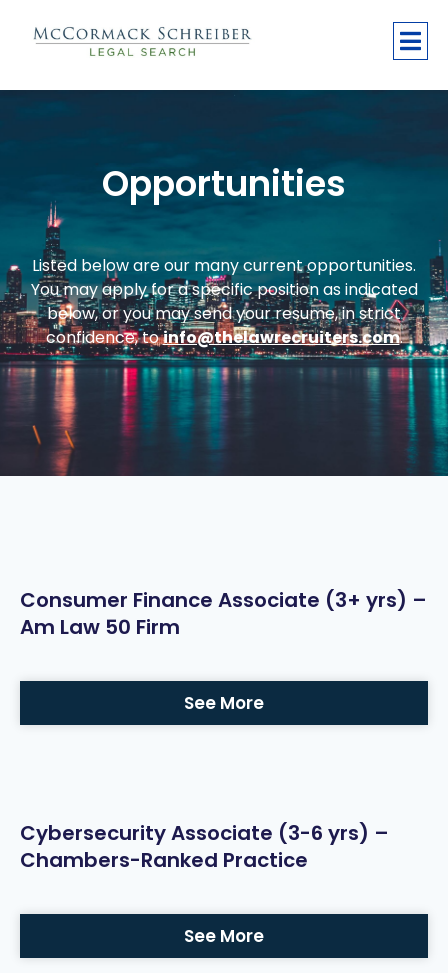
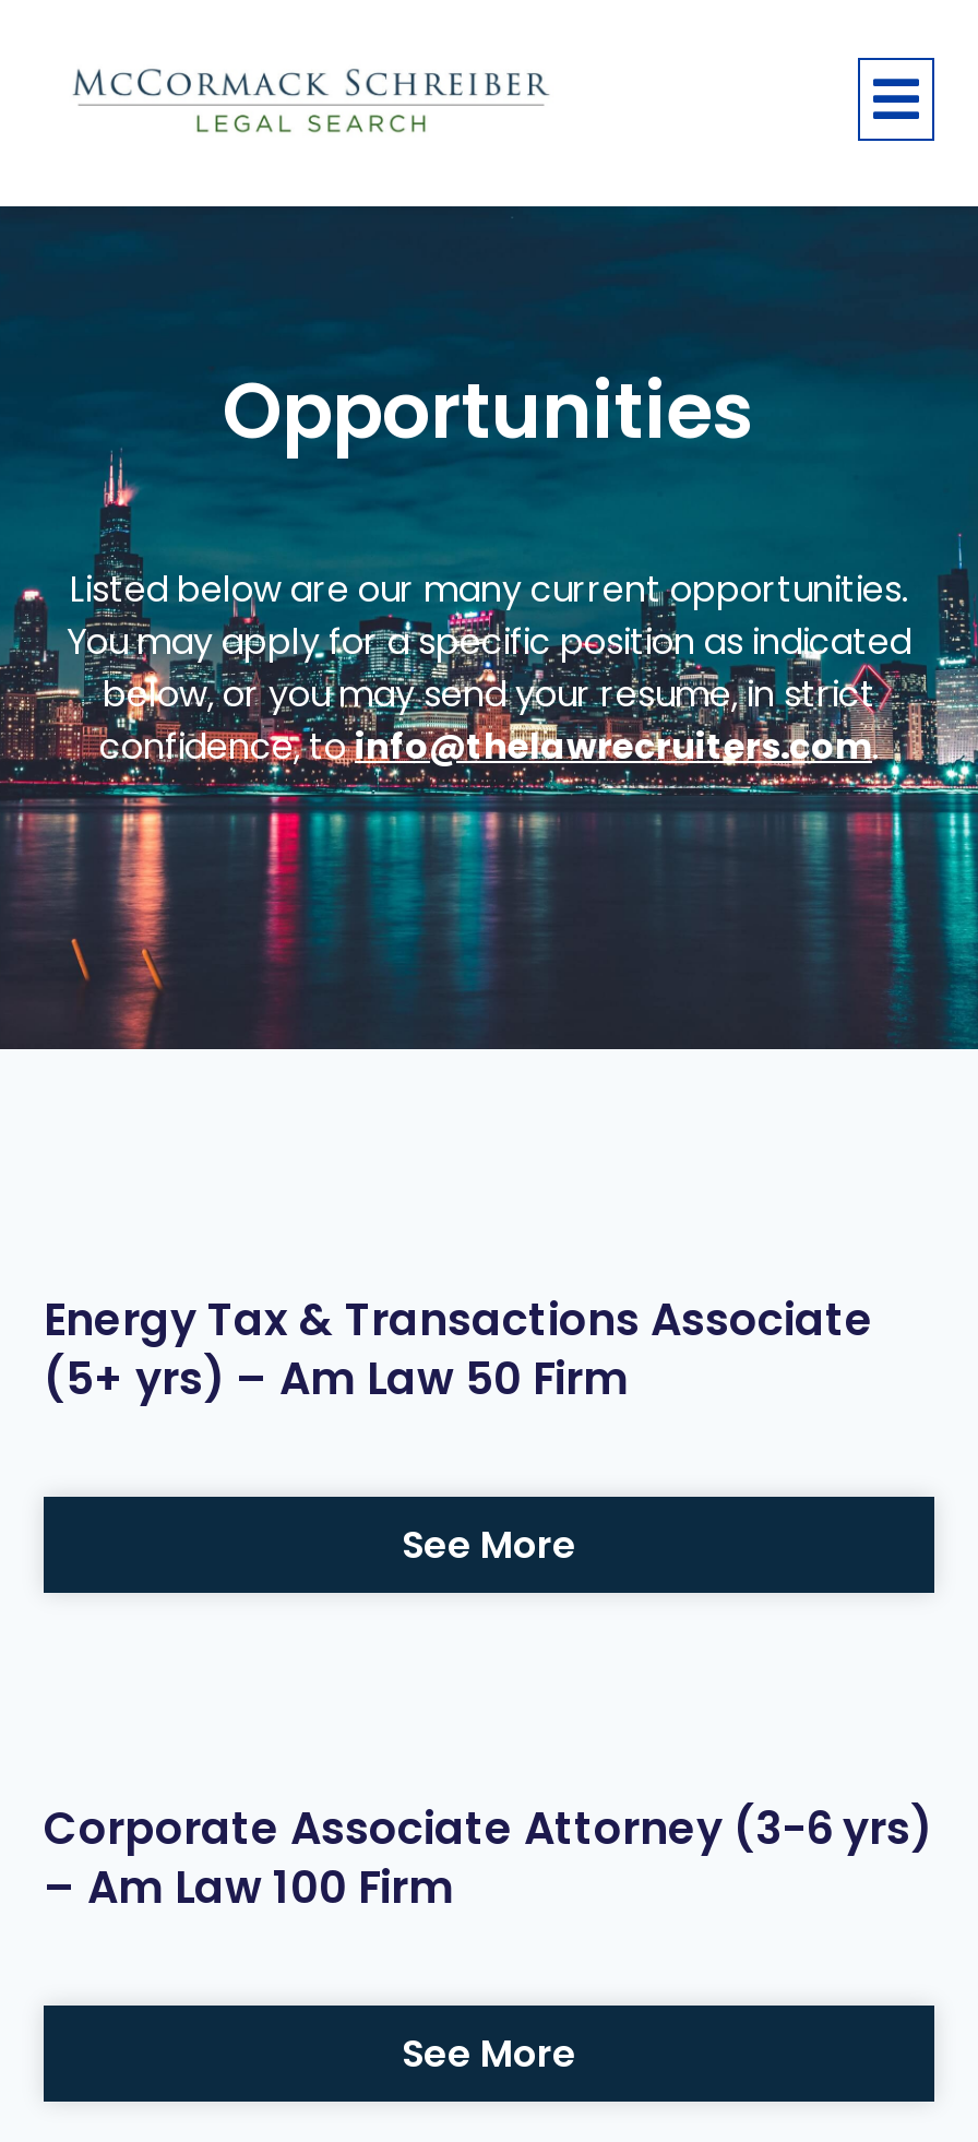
- Consumer Finance Associate (3+ yrs) –
- Am Law 50 Firm
+ Energy Tax & Transactions Associate
+ (5+ yrs) – Am Law 50 Firm

- Cybersecurity Associate (3-6 yrs) –
- Chambers-Ranked Practice
+ Corporate Associate Attorney (3-6 yrs)
+ – Am Law 100 Firm
